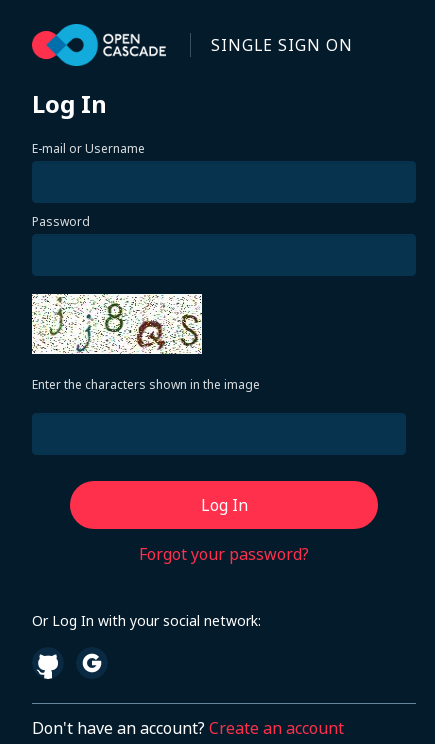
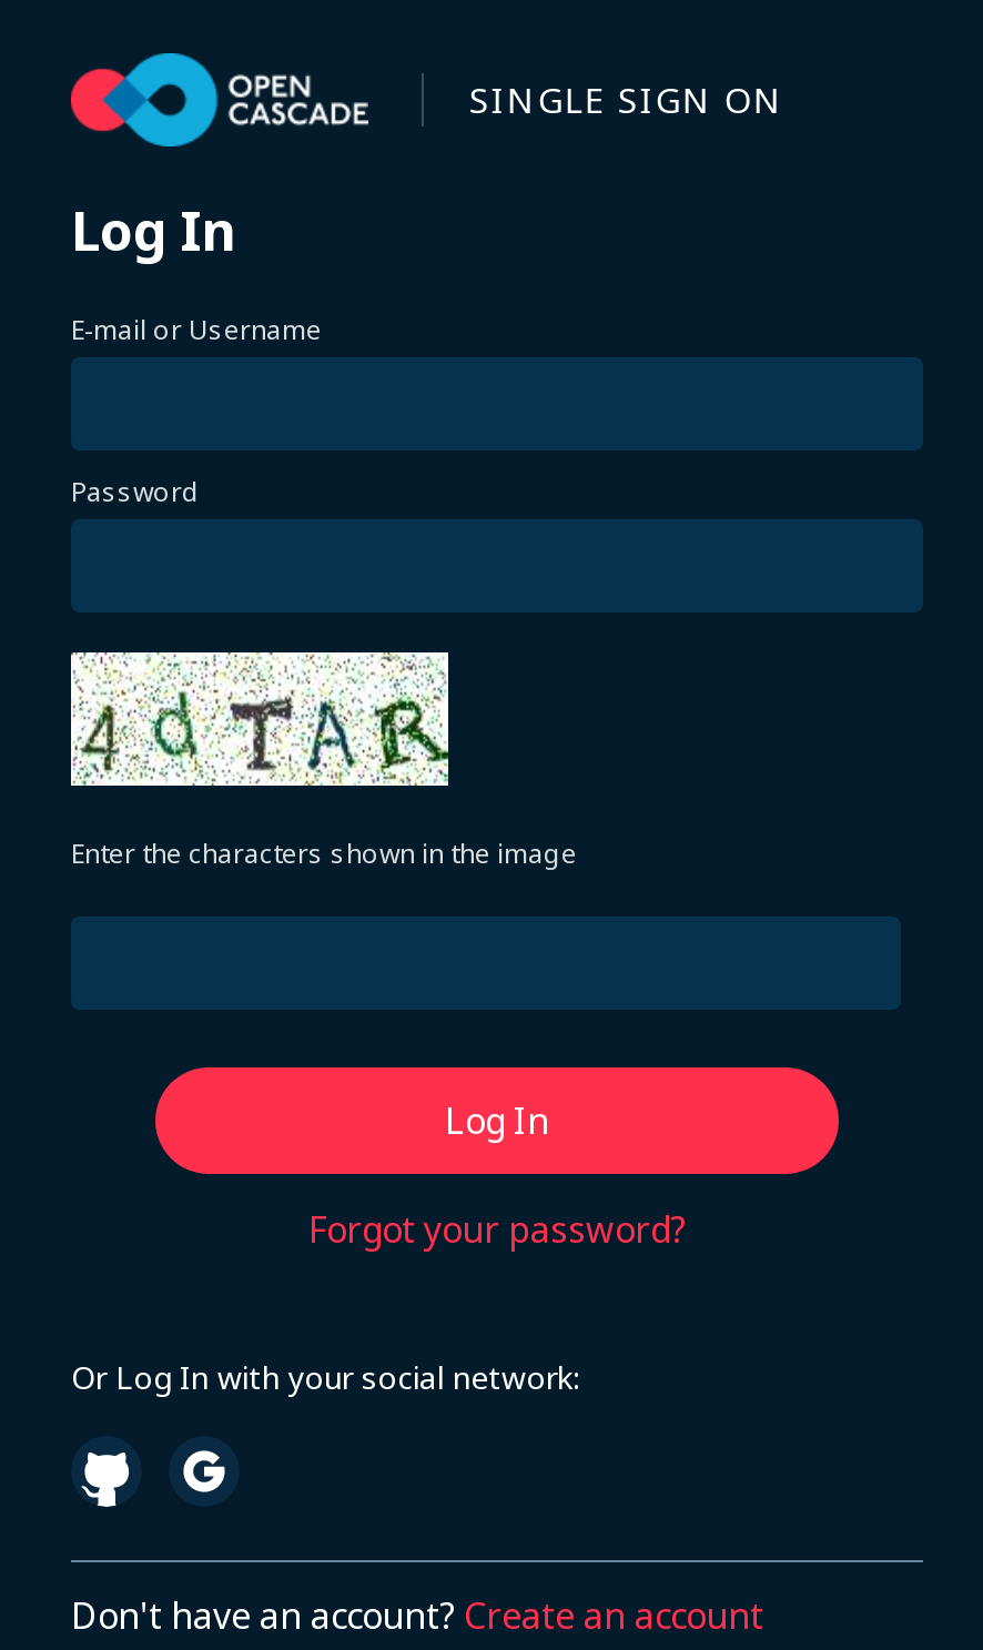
- [image]
+ [image]
